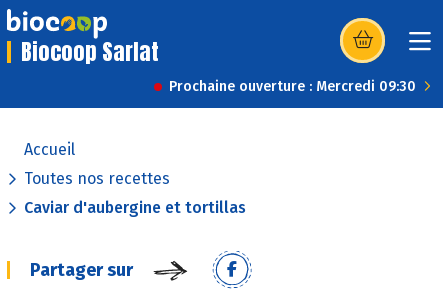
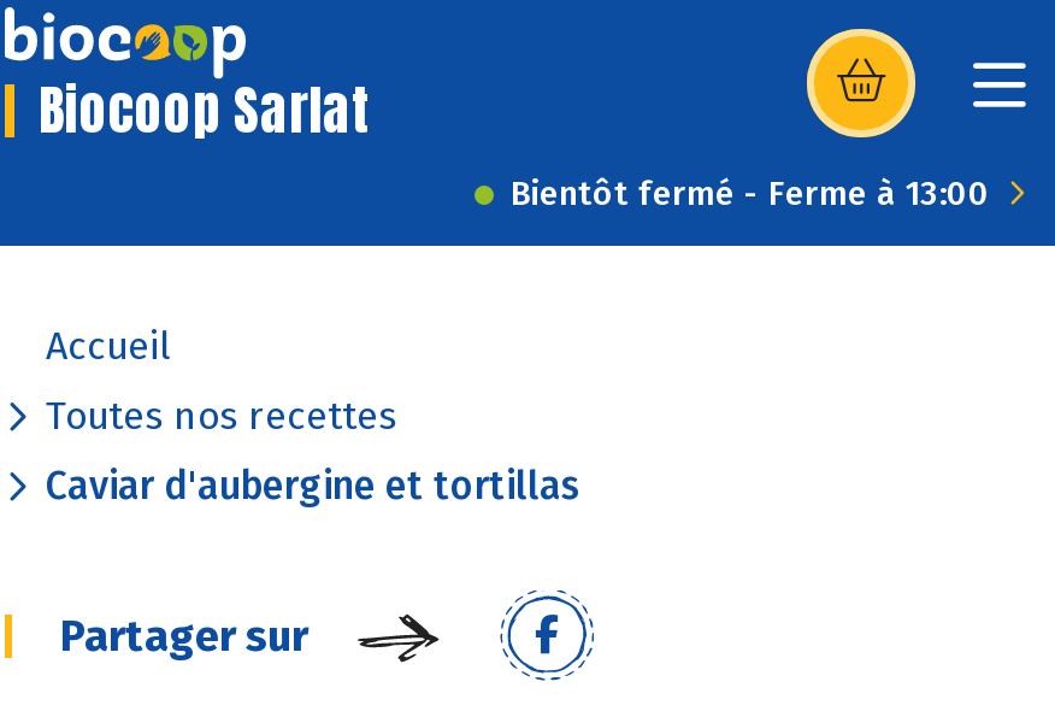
- Prochaine ouverture : Mercredi 09:30
+ Bientôt fermé - Ferme à 13:00
